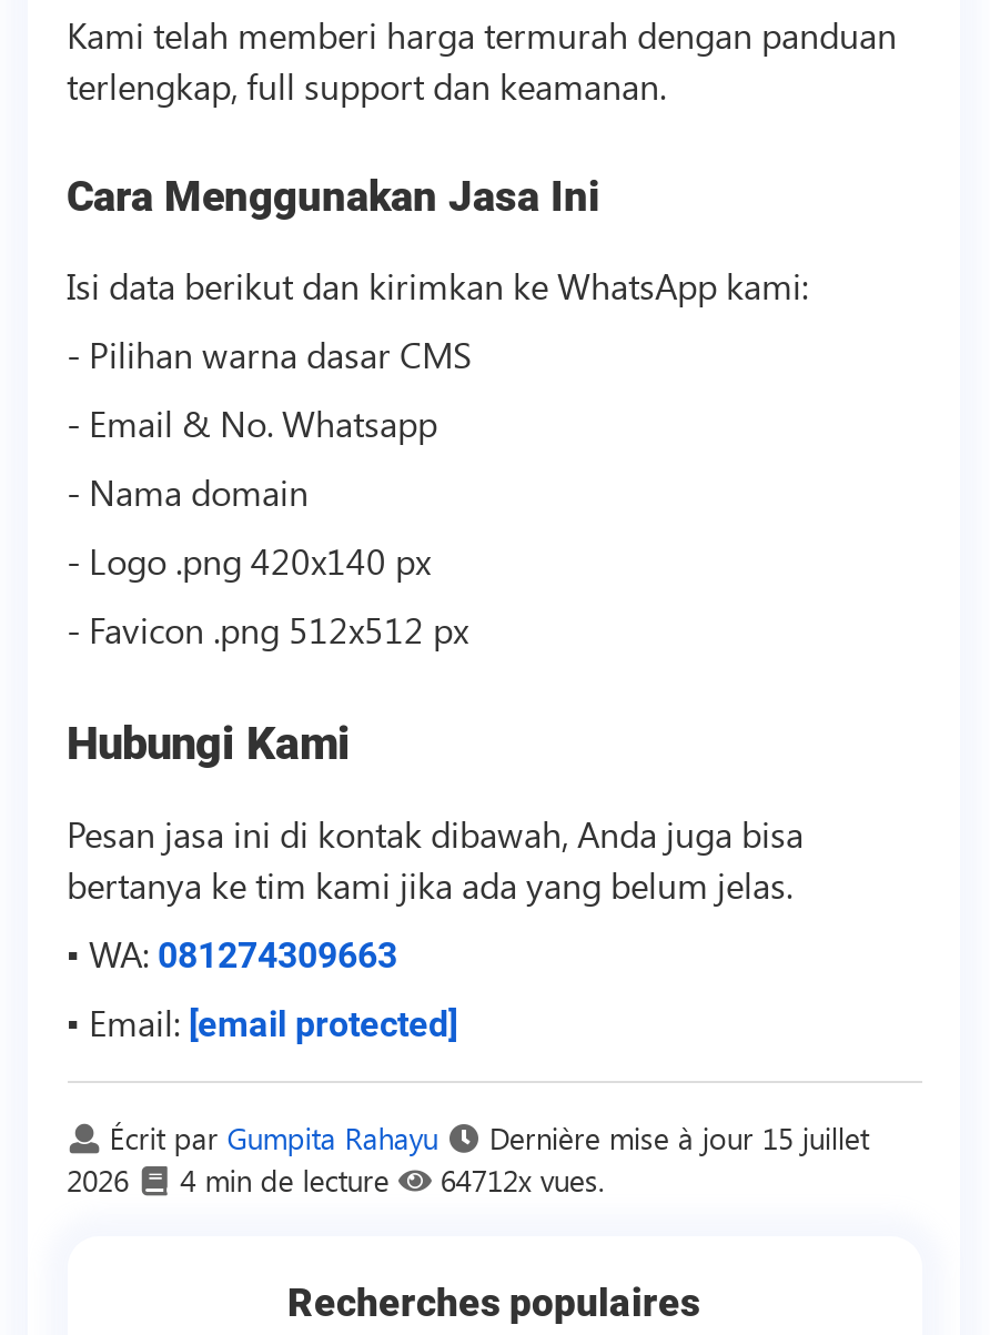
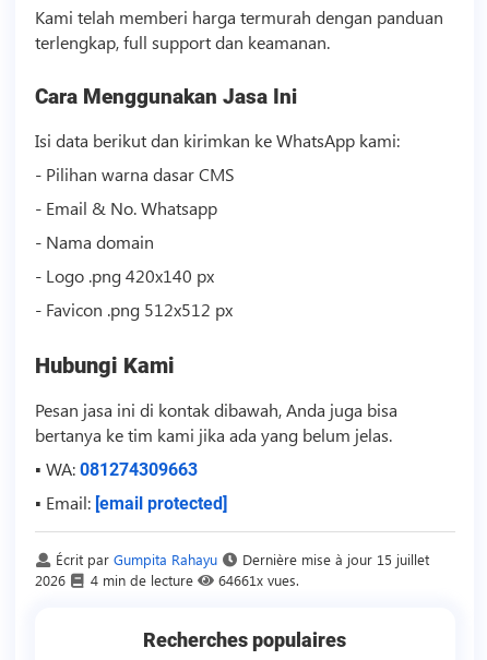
- 2026 4 min de lecture 64712x vues.
+ 2026 4 min de lecture 64661x vues.
